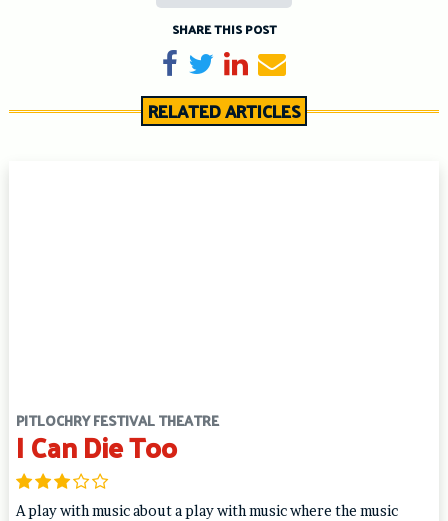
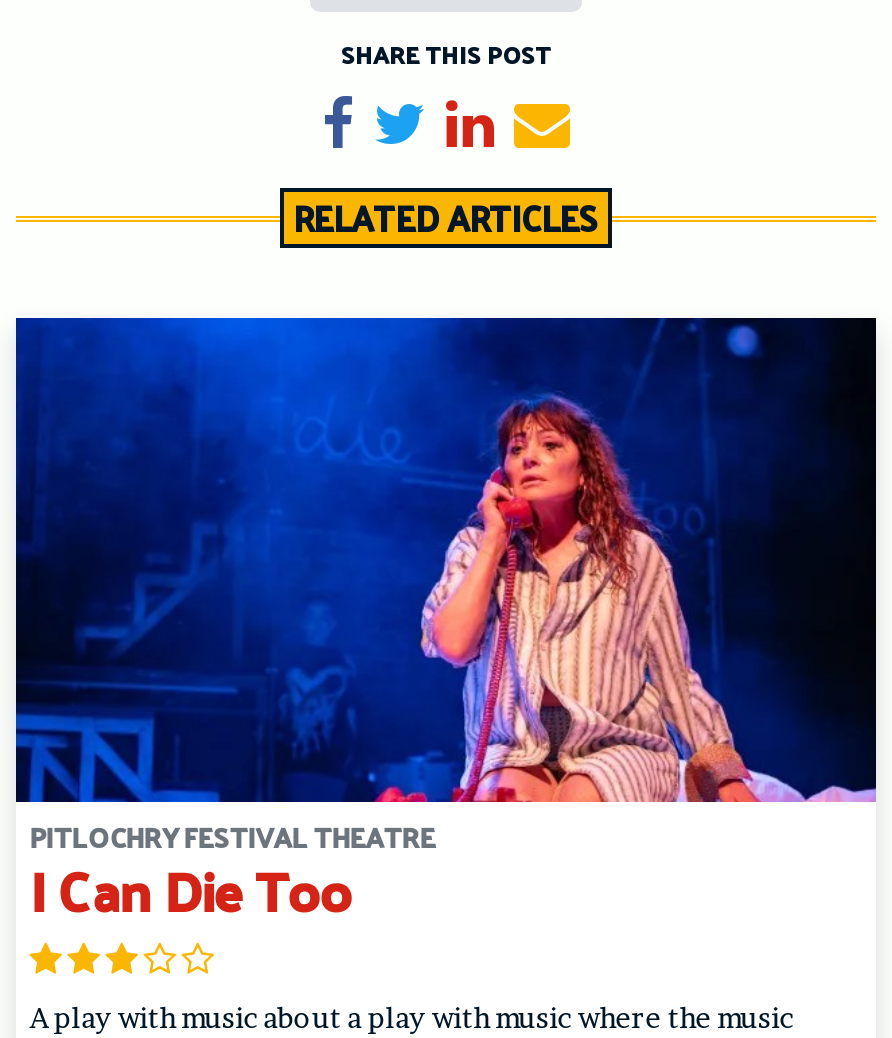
+ [image]
